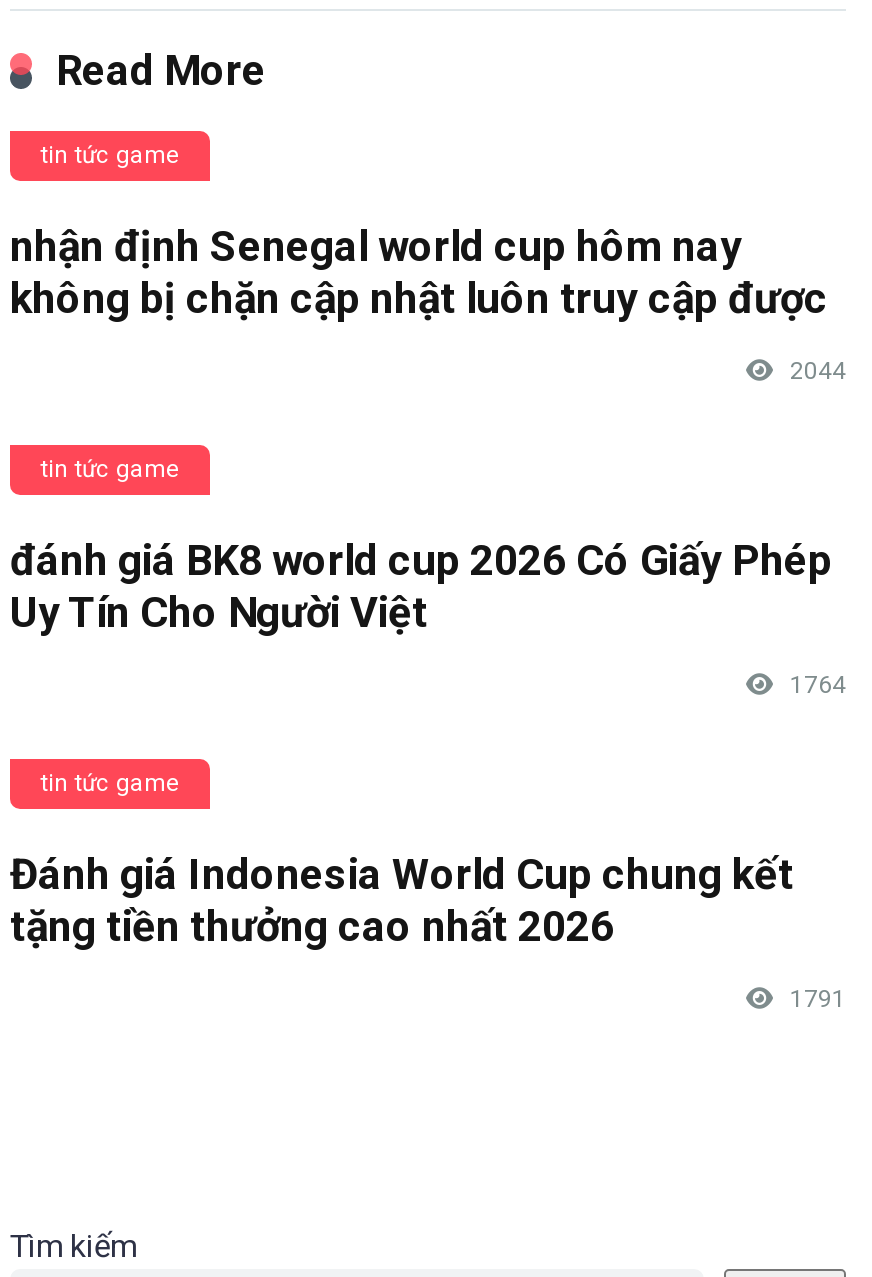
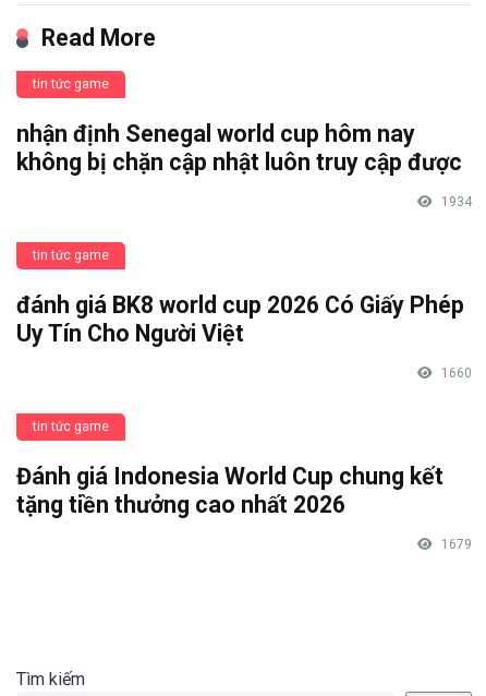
- 2044
+ 1934

- 1764
+ 1660

- 1791
+ 1679
